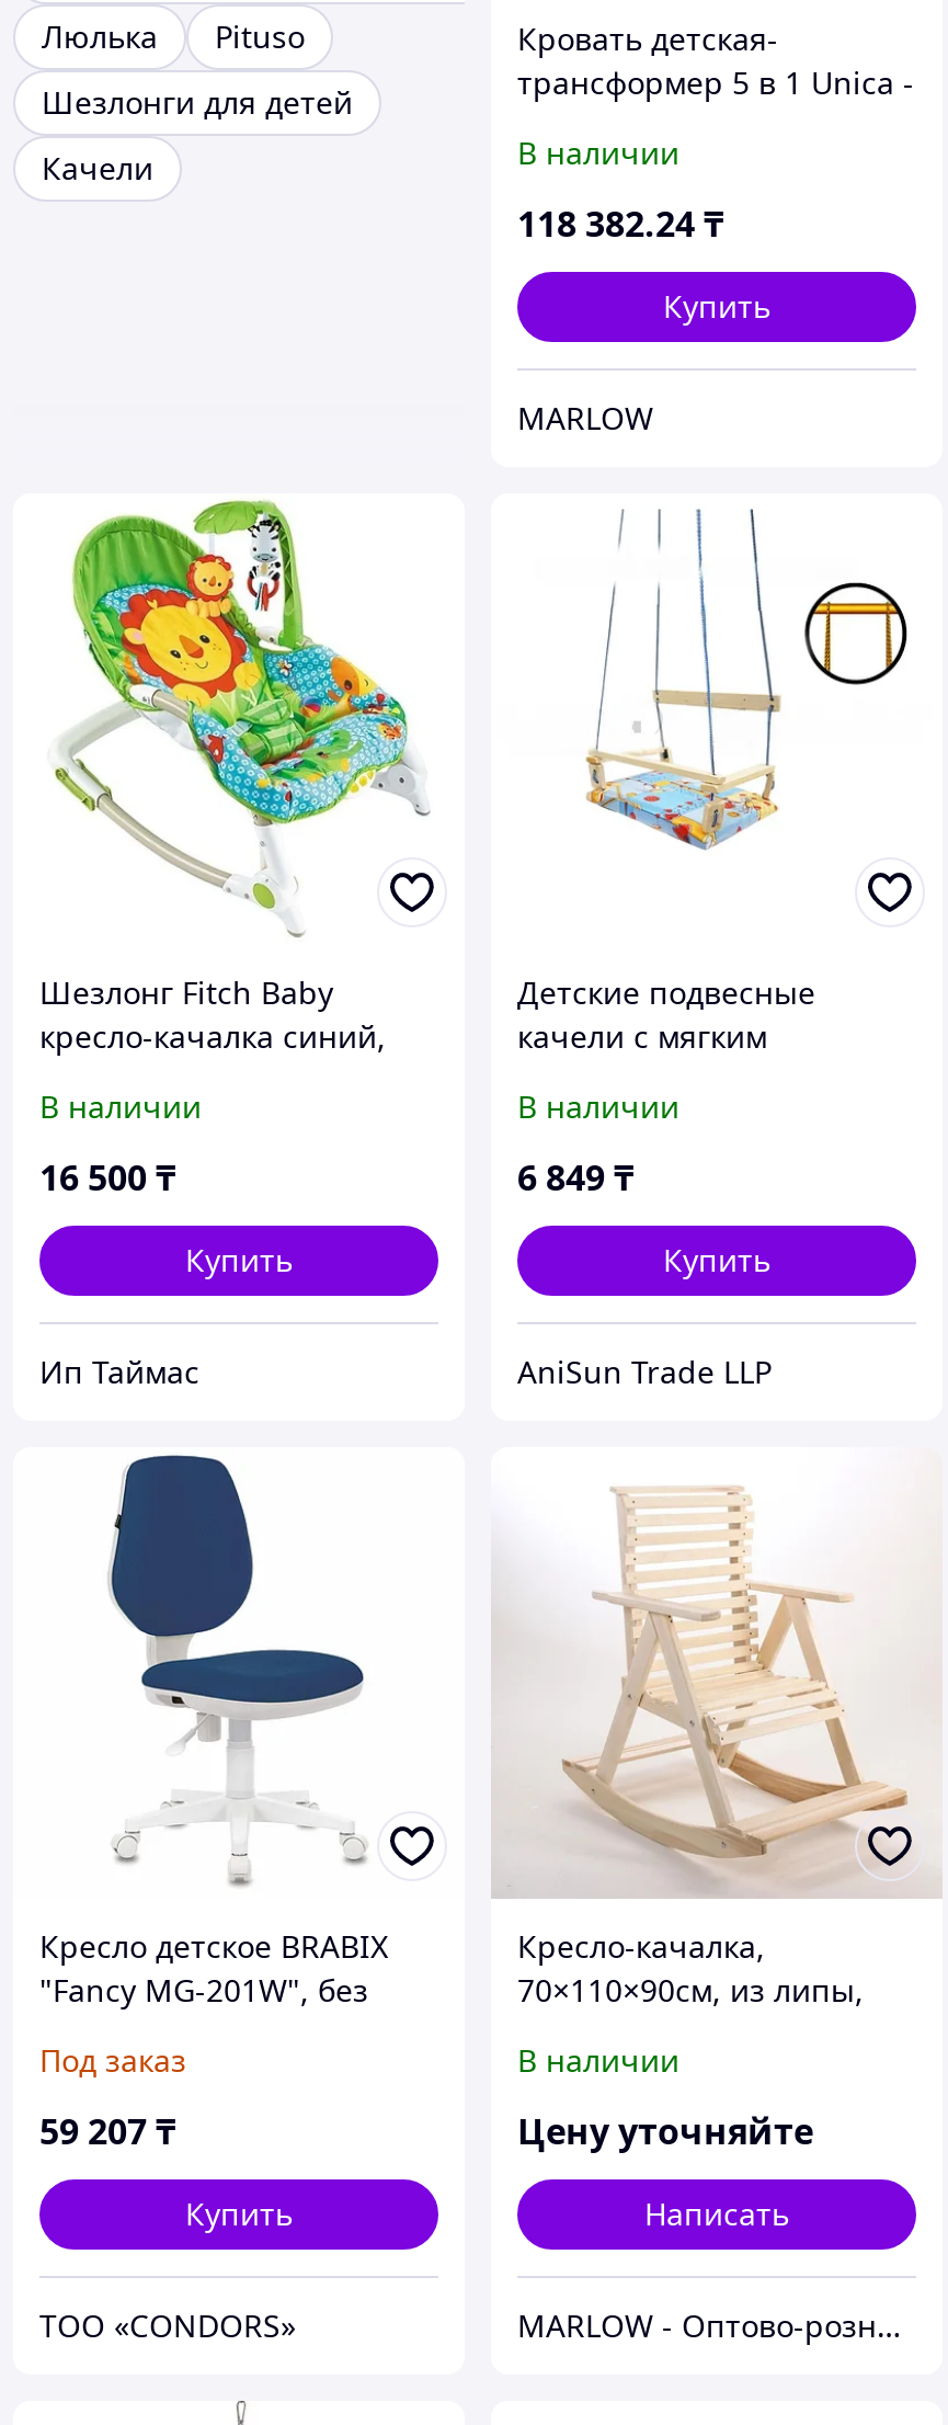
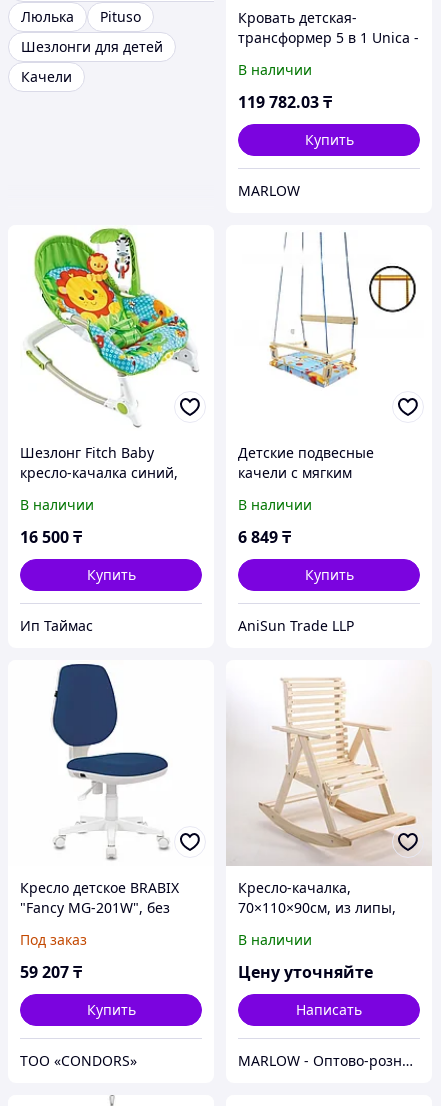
- 118 382.24 ₸
+ 119 782.03 ₸
